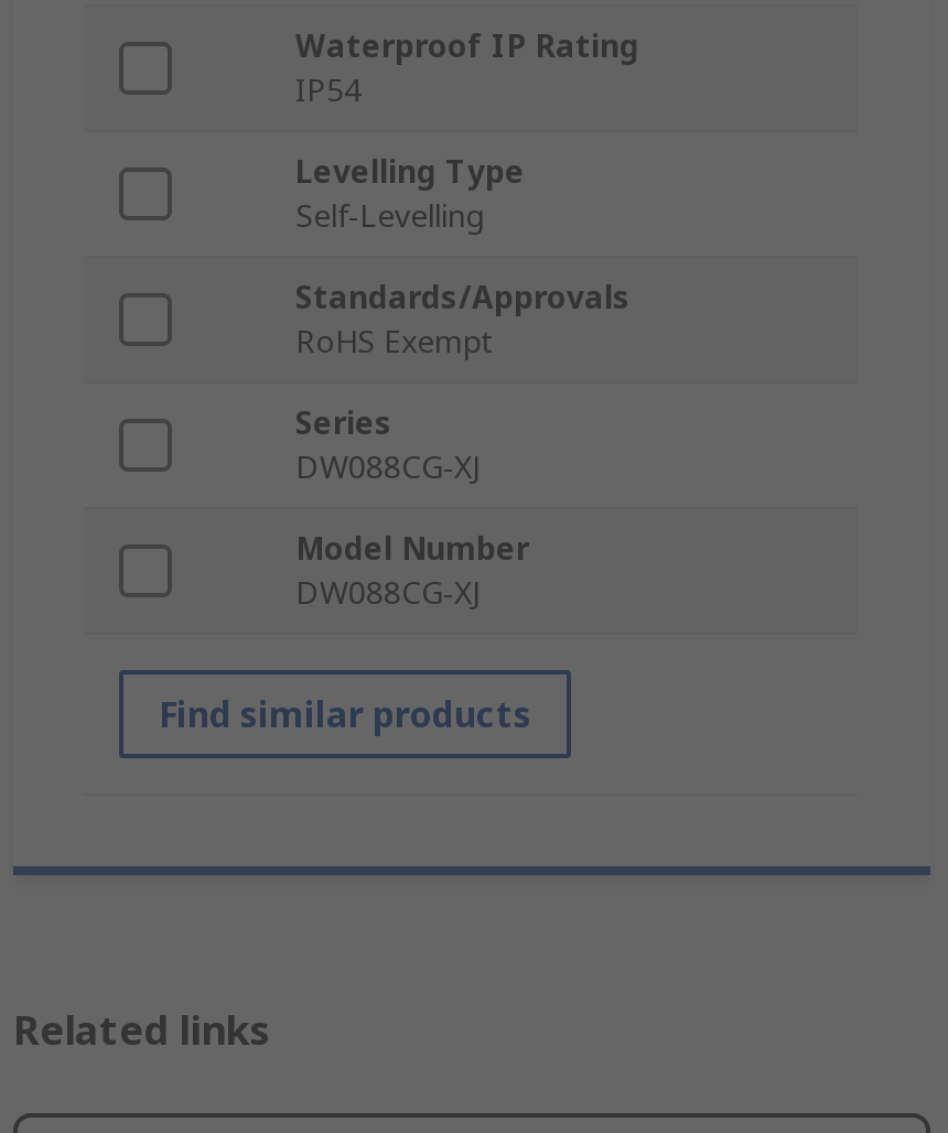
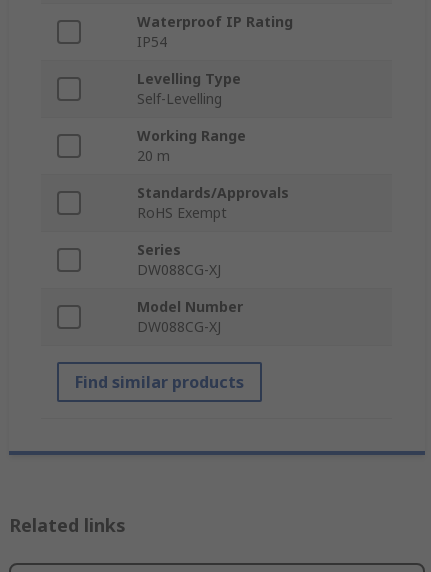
+ Working Range
+ 20 m
